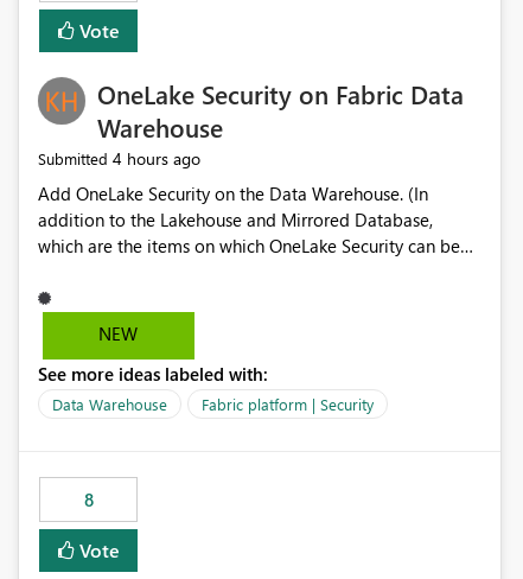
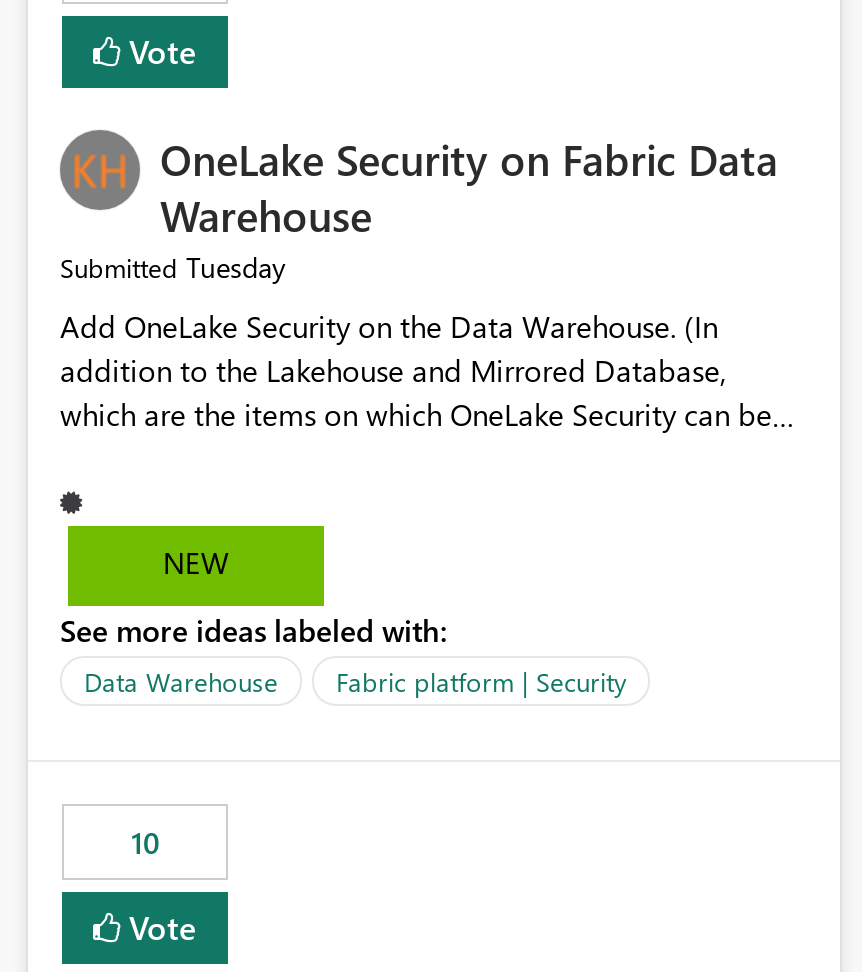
- Submitted 4 hours ago
+ Submitted Tuesday

- 8
+ 10
